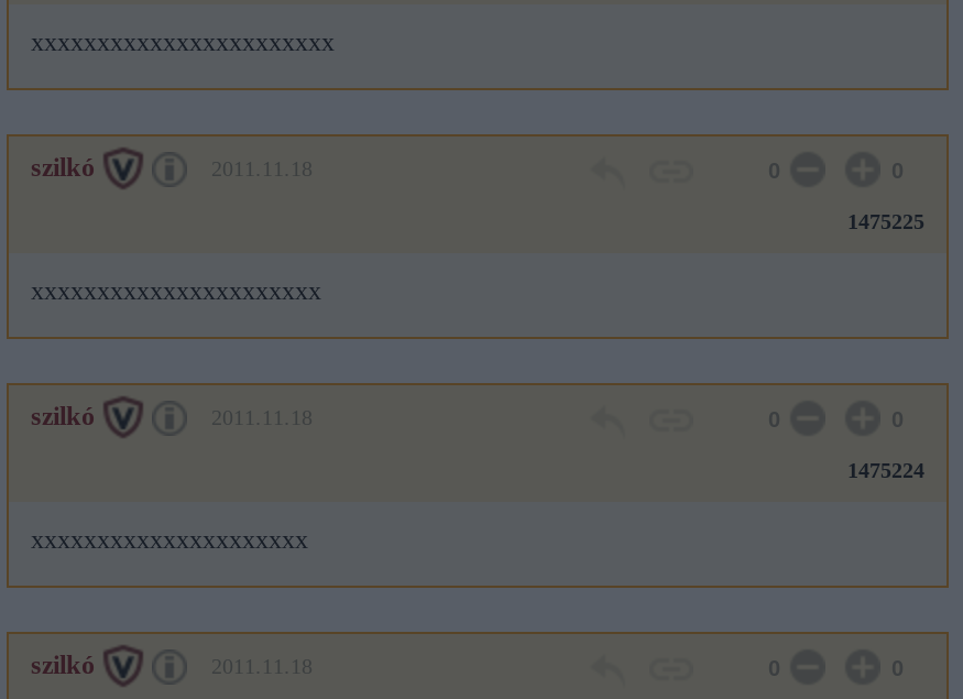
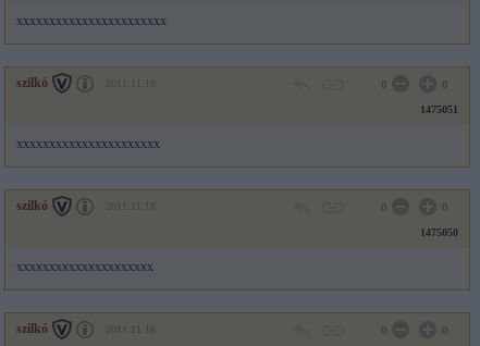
- 1475225
+ 1475051

- 1475224
+ 1475050
